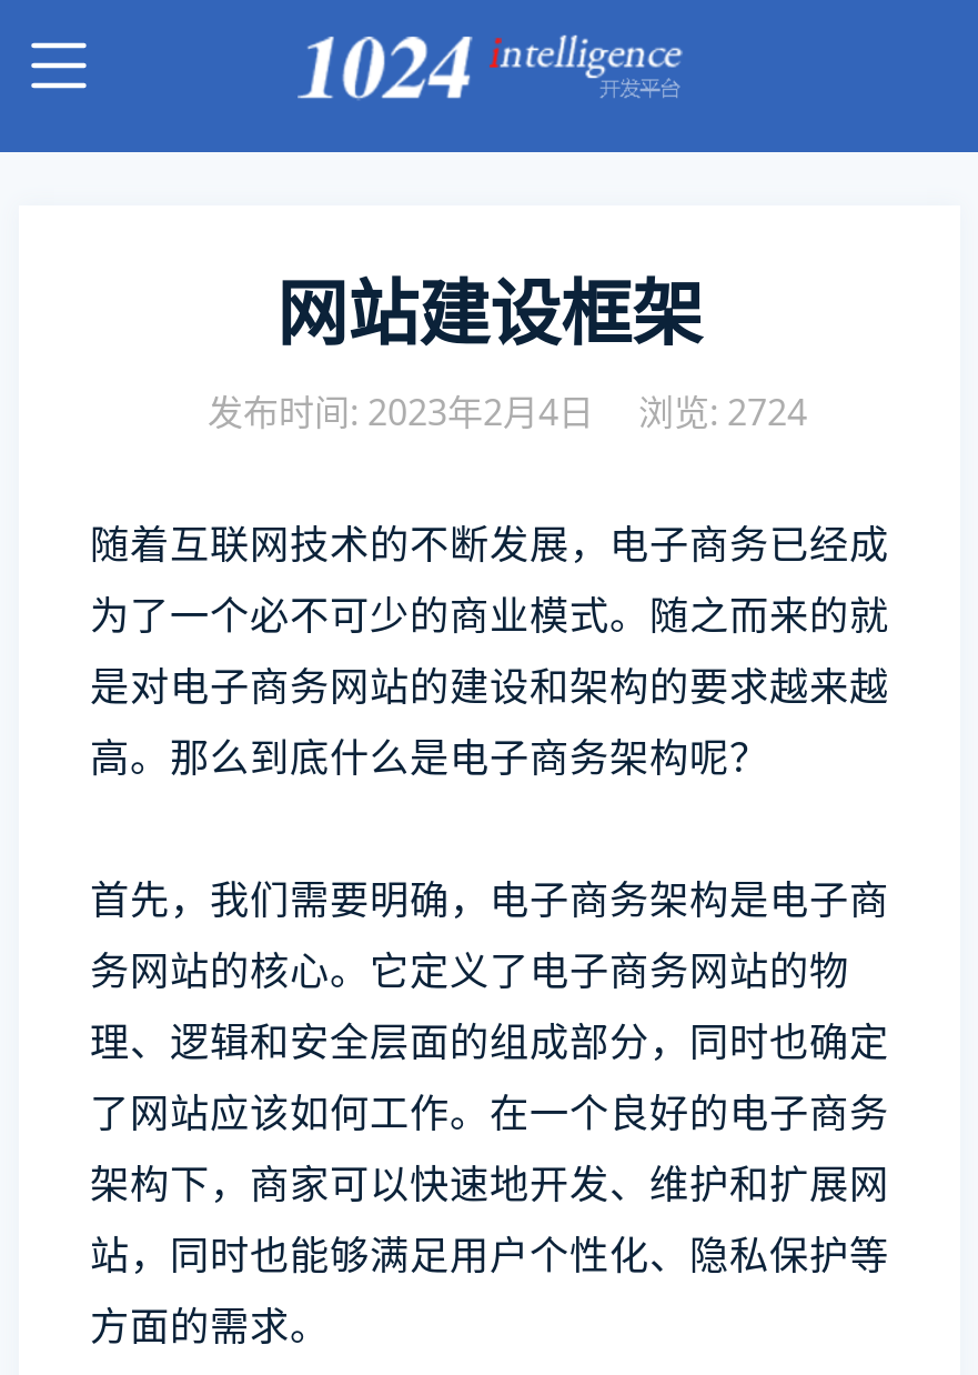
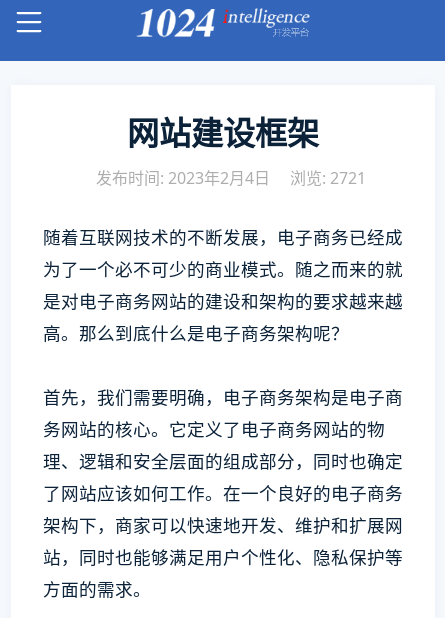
- 发布时间: 2023年2月4日 浏览: 2724
+ 发布时间: 2023年2月4日 浏览: 2721
